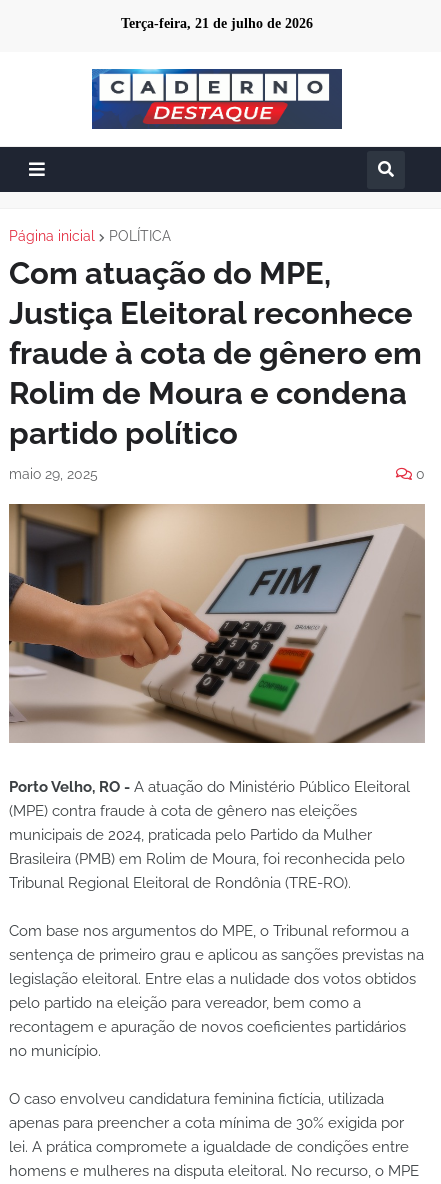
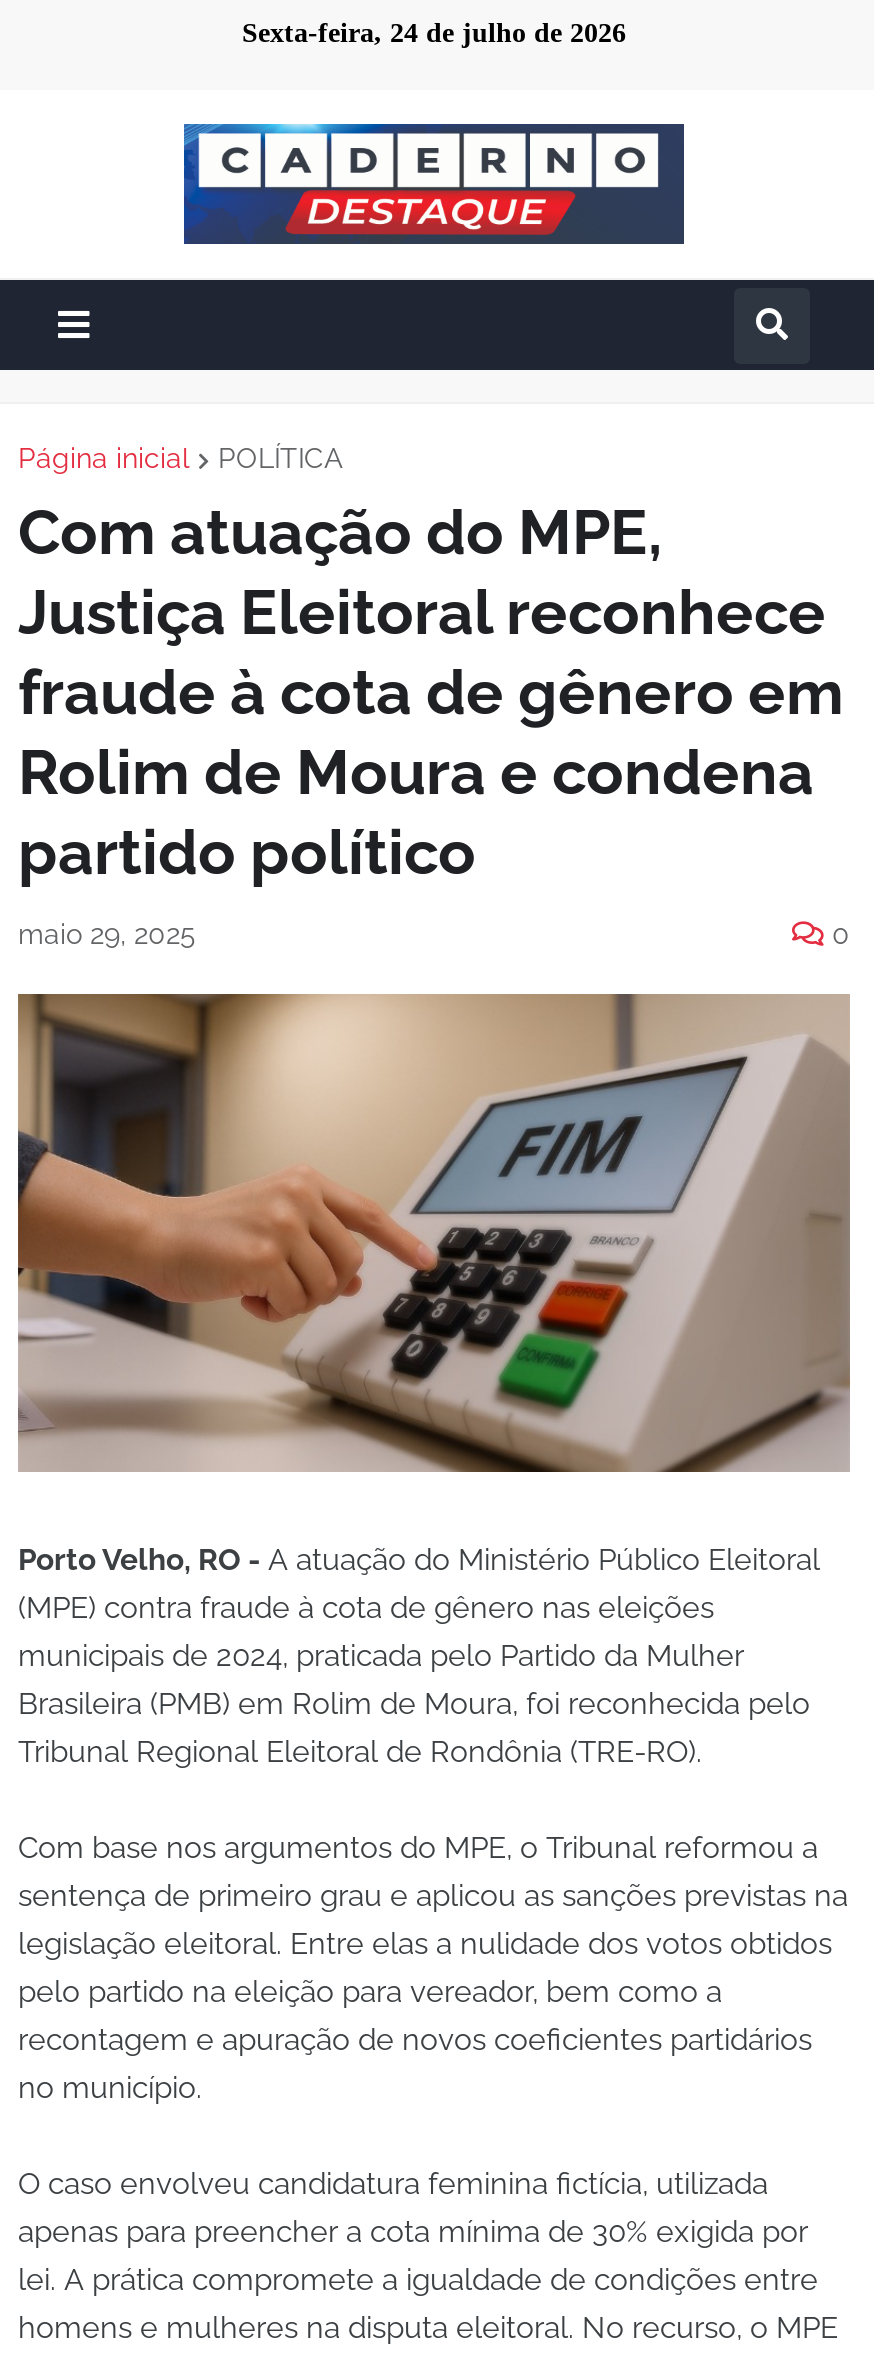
- Terça-feira, 21 de julho de 2026
+ Sexta-feira, 24 de julho de 2026
